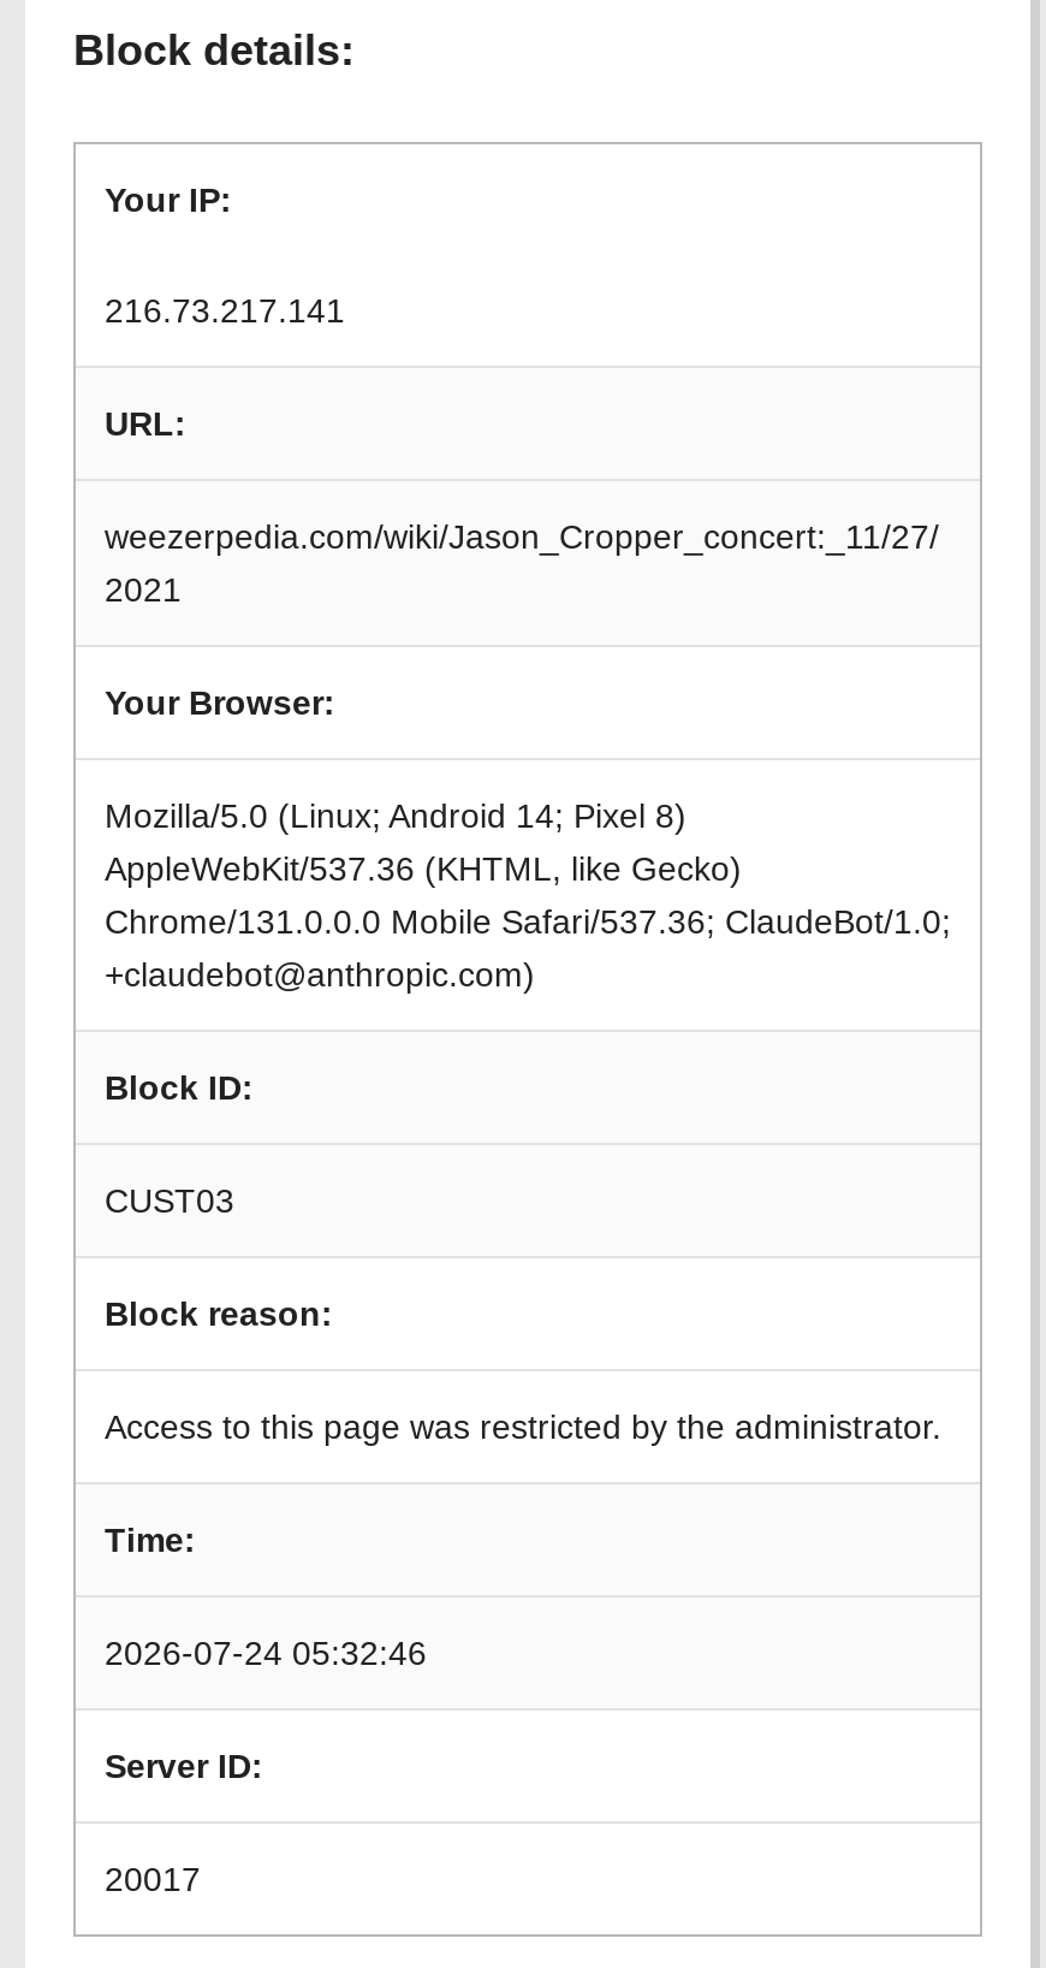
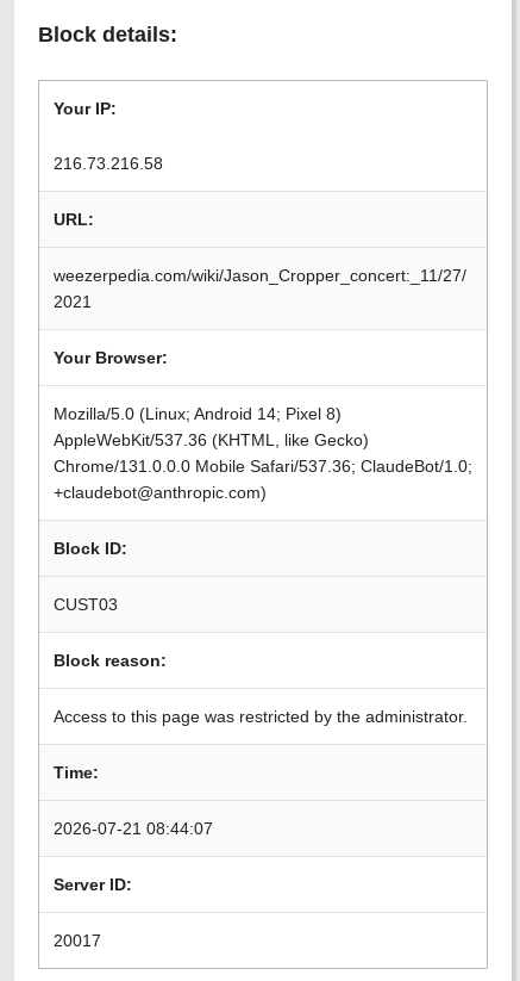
- 216.73.217.141
+ 216.73.216.58

- 2026-07-24 05:32:46
+ 2026-07-21 08:44:07
